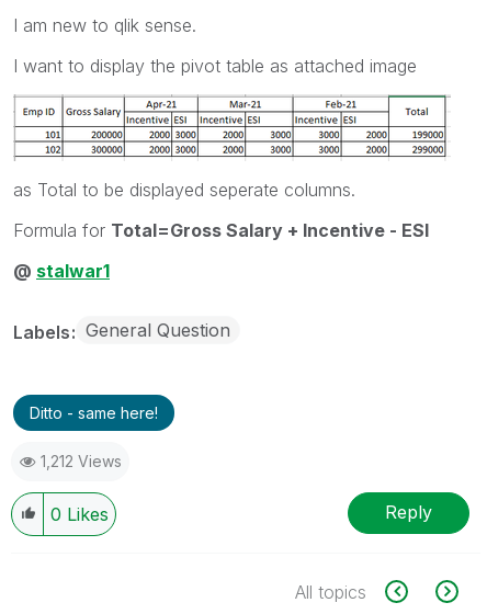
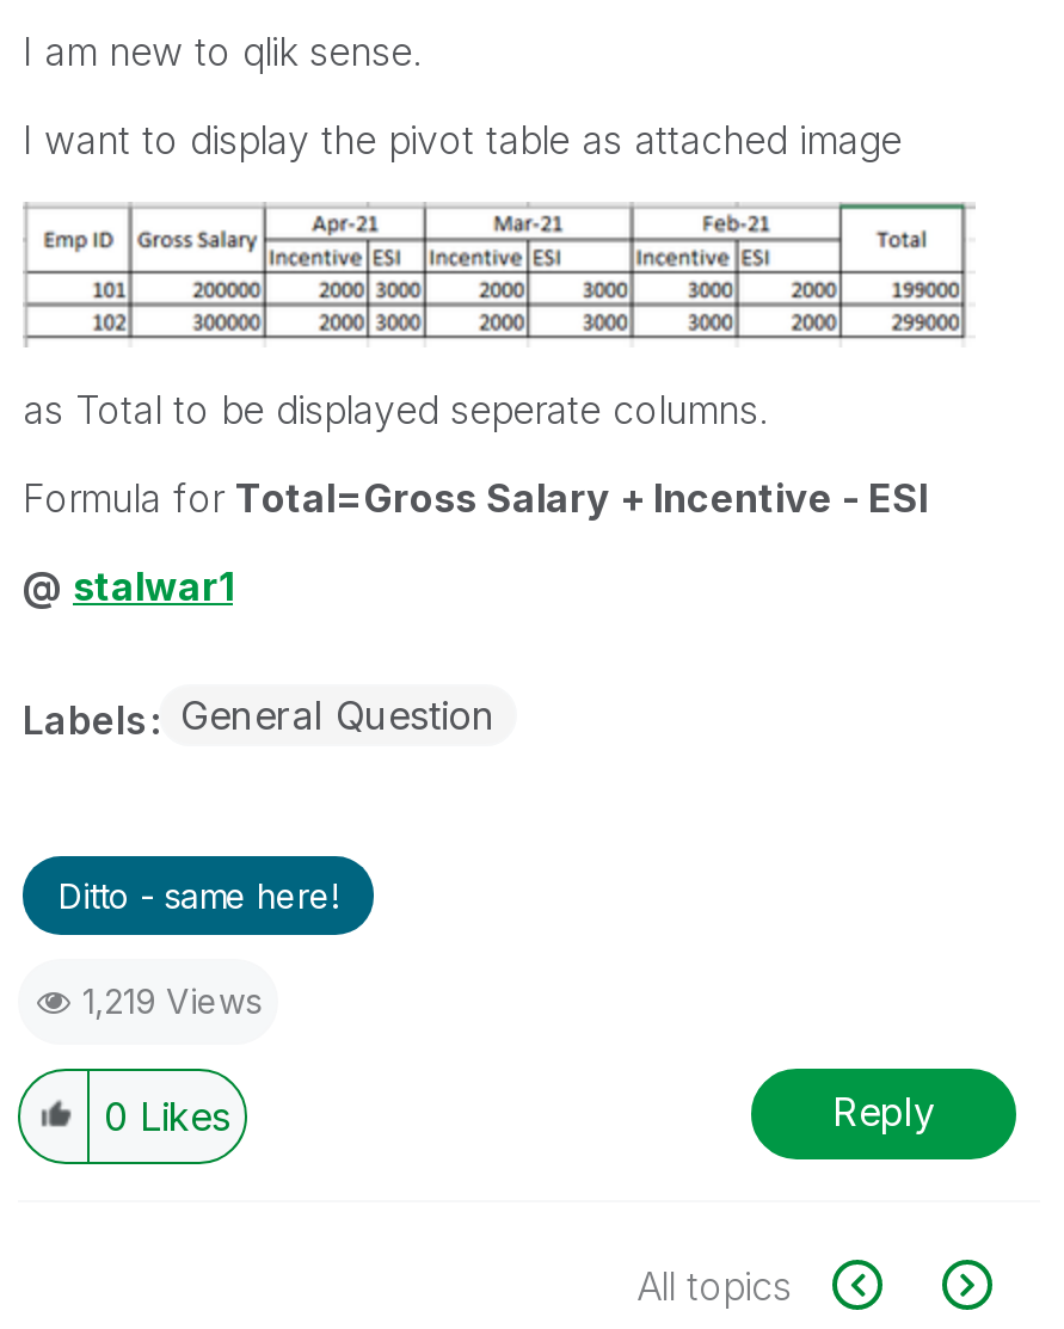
- 1,212 Views
+ 1,219 Views
